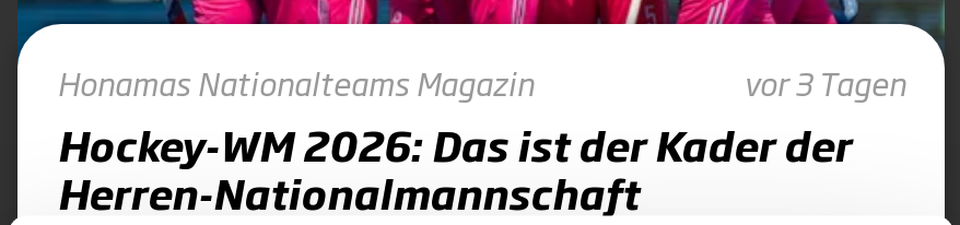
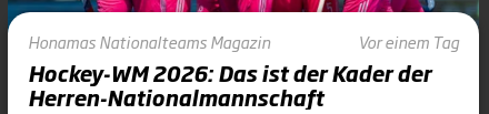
- vor 3 Tagen
+ Vor einem Tag
